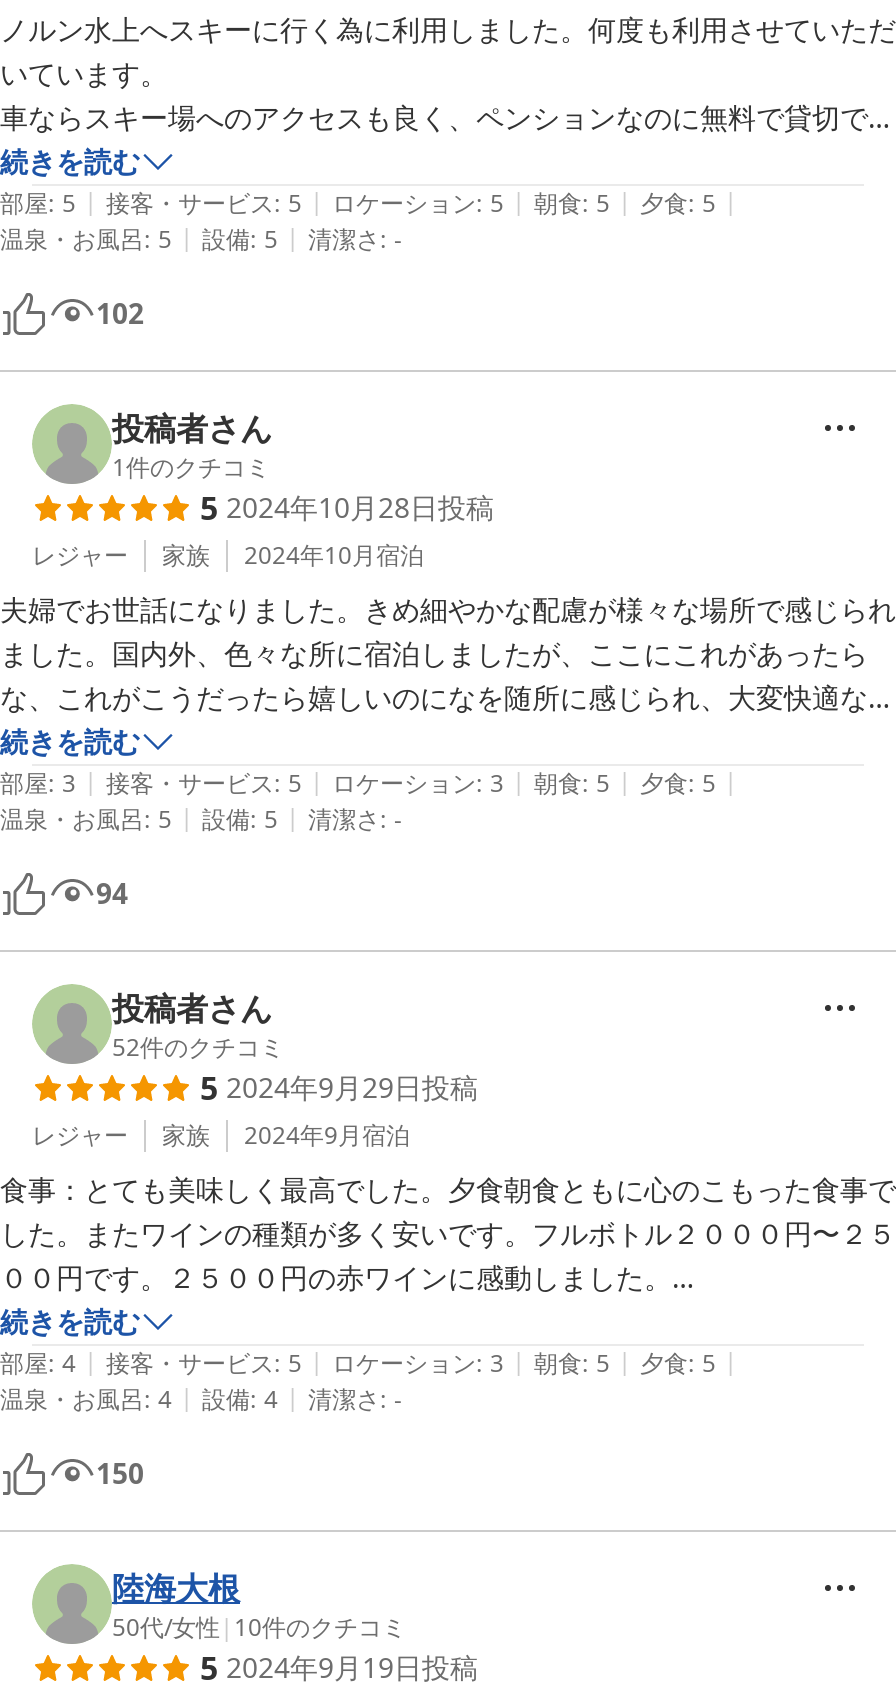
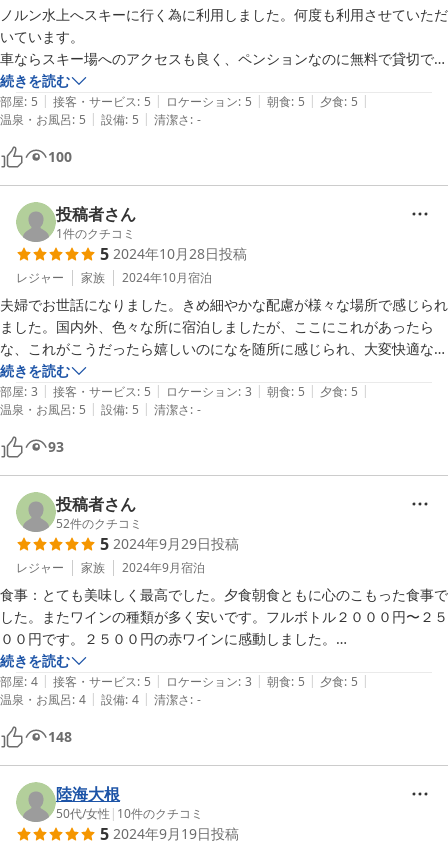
- 102
+ 100

- 94
+ 93

- 150
+ 148
